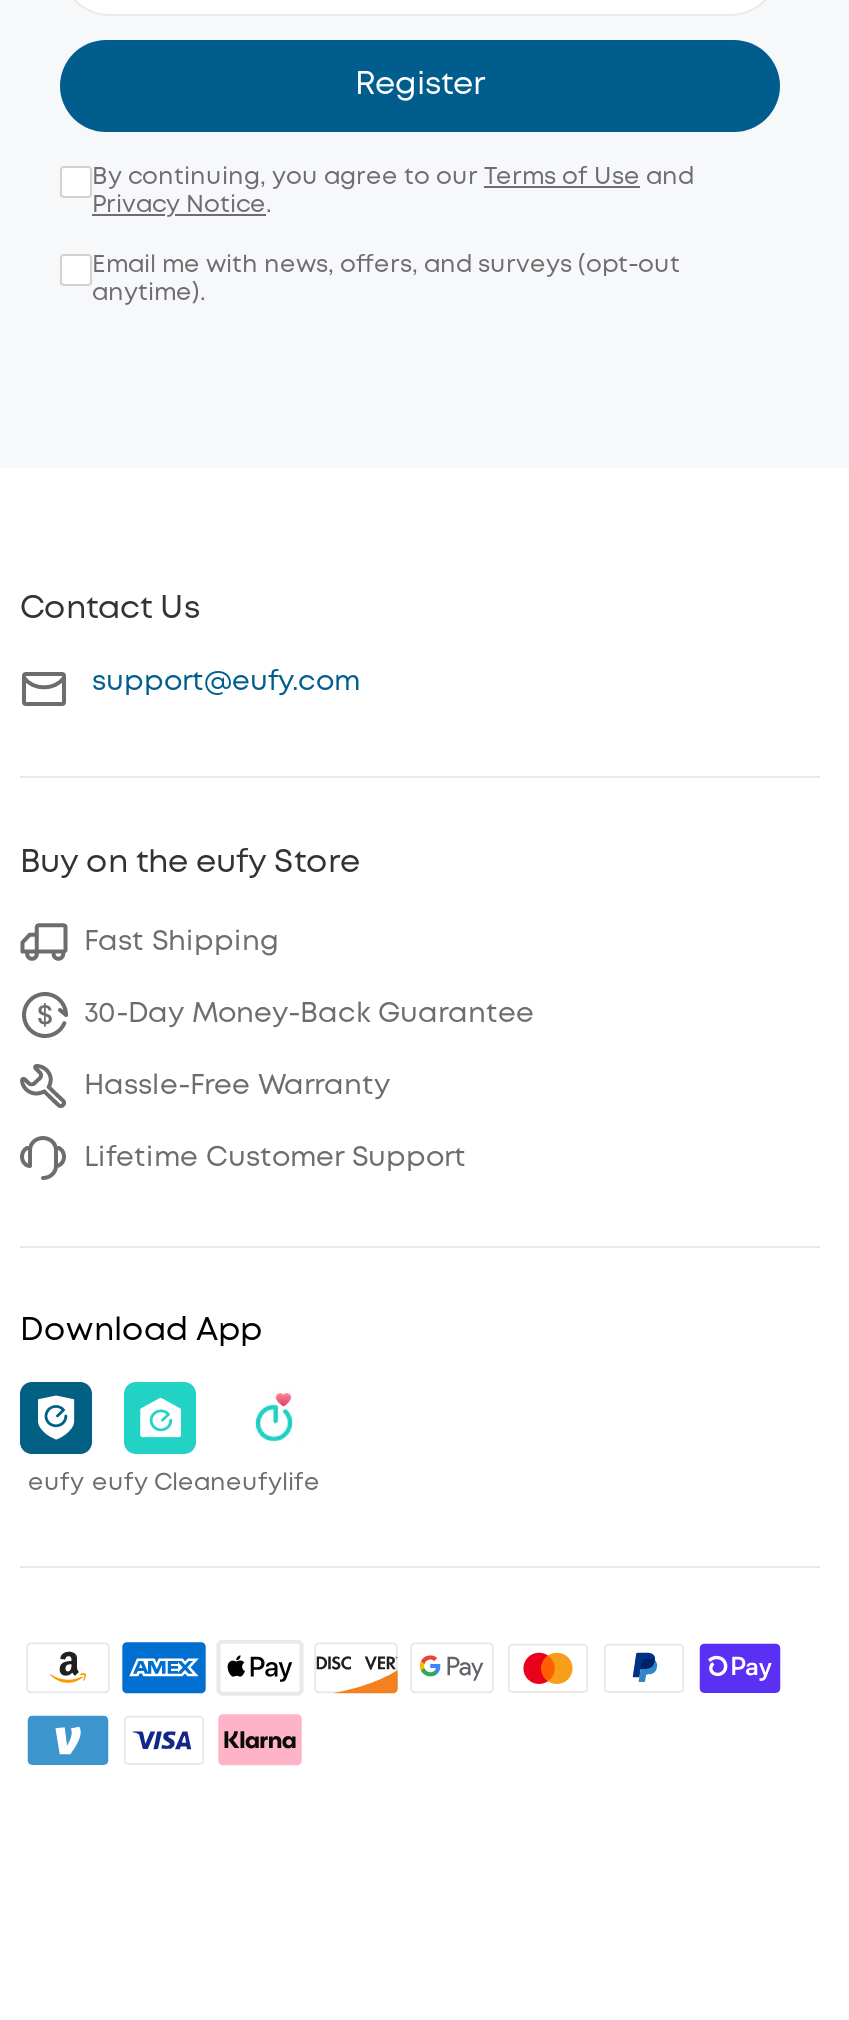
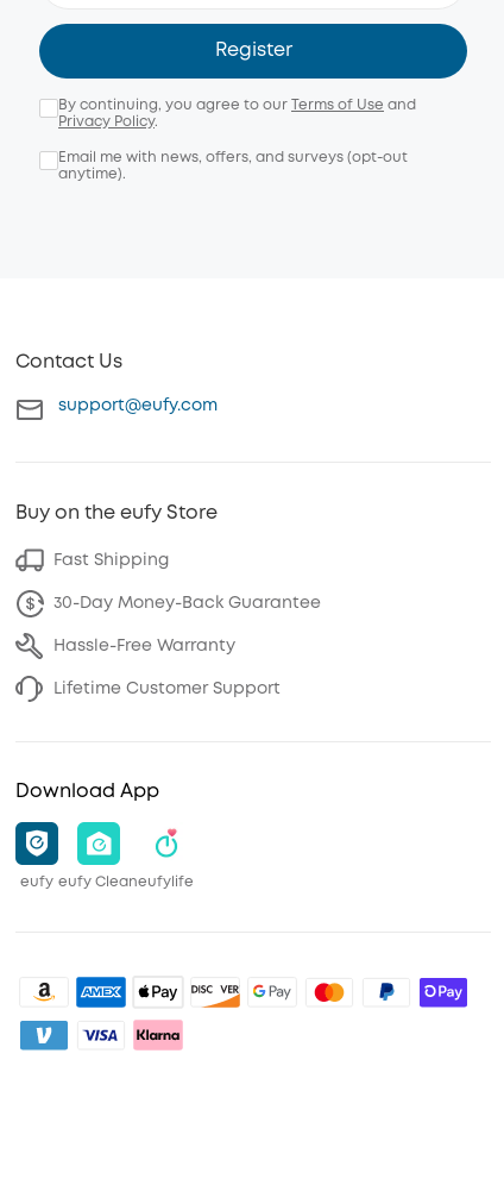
- Privacy Notice.
+ Privacy Policy.
